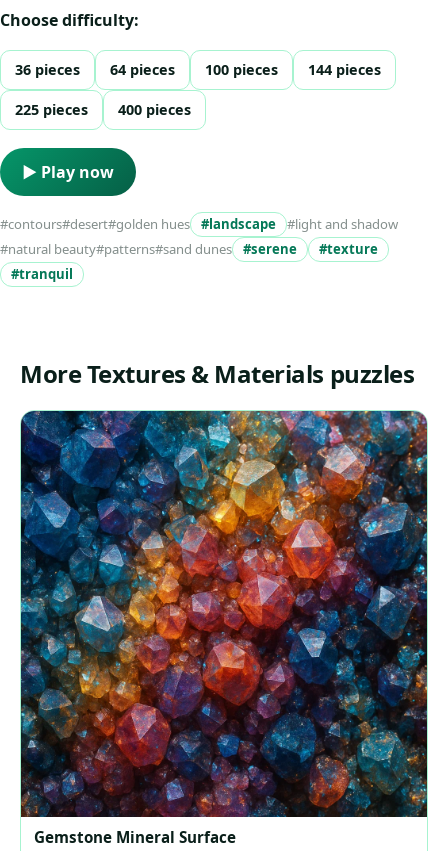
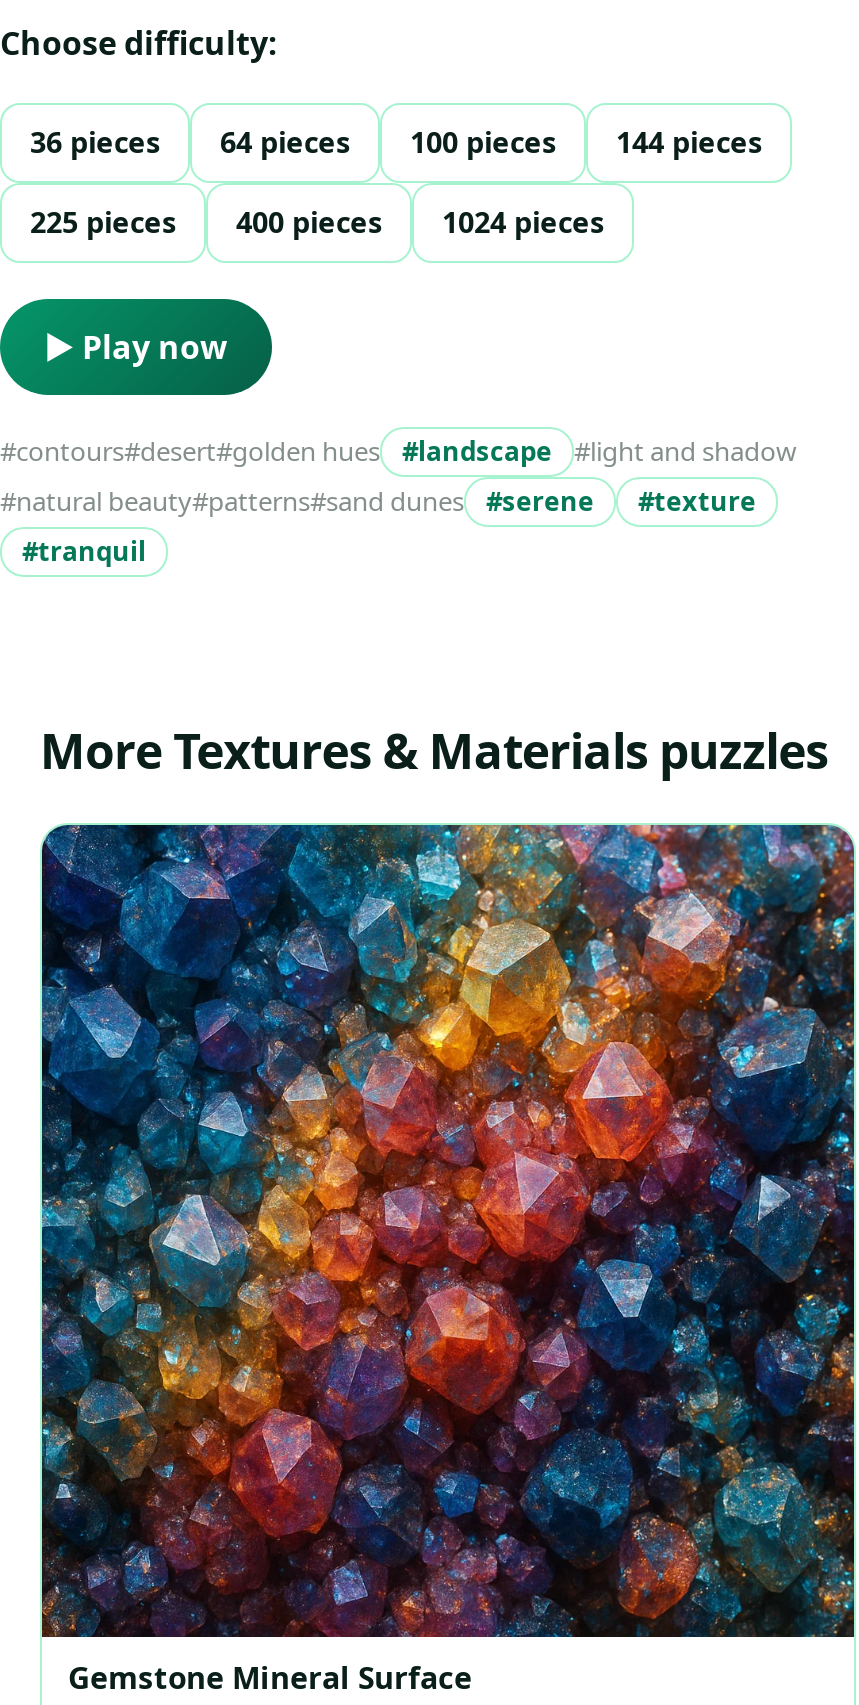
+ 1024 pieces
